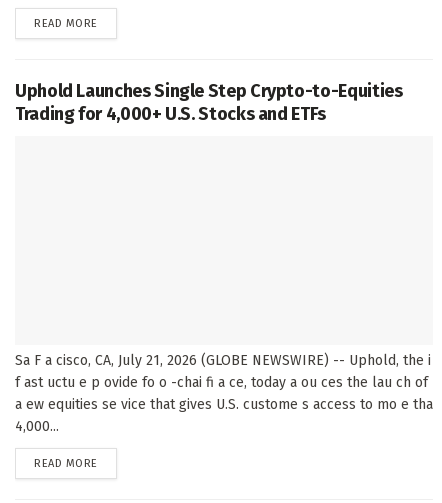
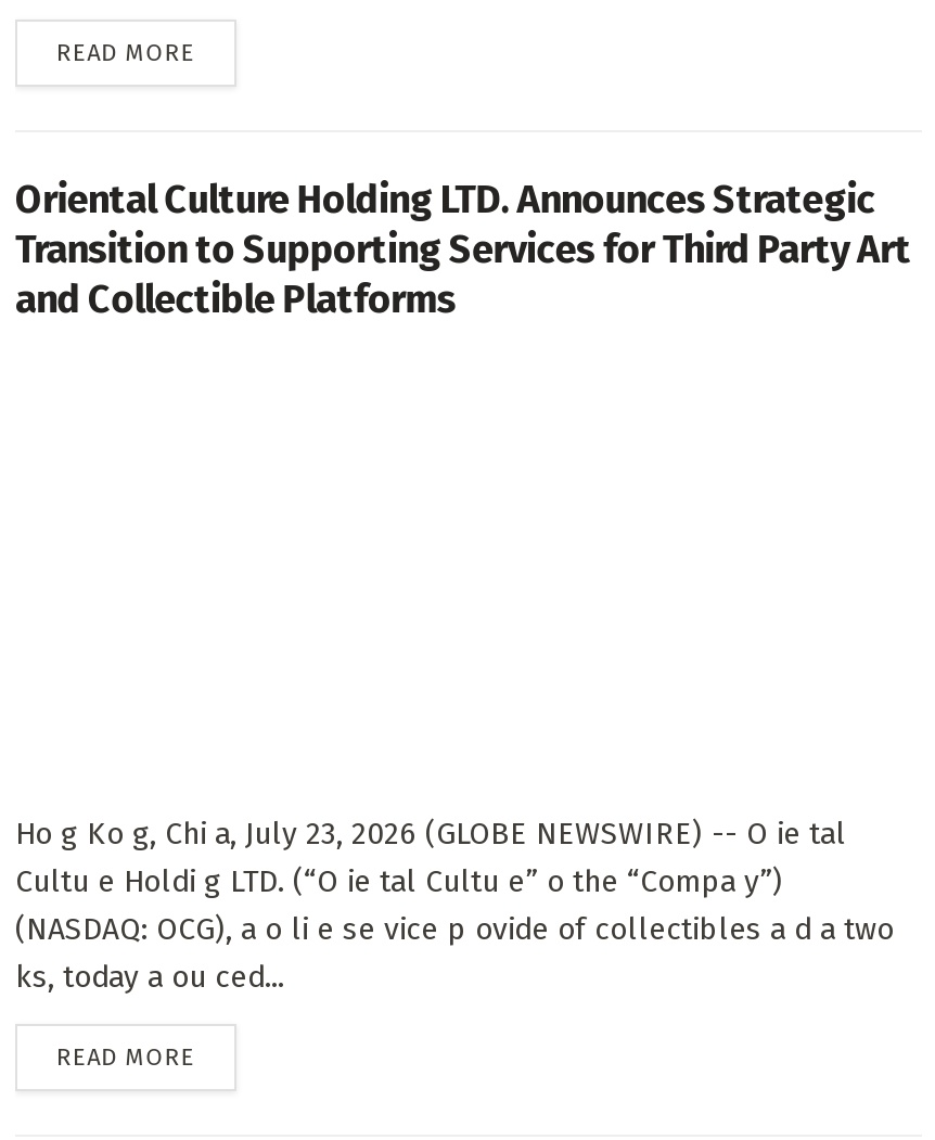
- Uphold Launches Single Step Crypto-to-Equities
- Trading for 4,000+ U.S. Stocks and ETFs
+ Oriental Culture Holding LTD. Announces Strategic
+ Transition to Supporting Services for Third Party Art
+ and Collectible Platforms

- Sa F a cisco, CA, July 21, 2026 (GLOBE NEWSWIRE) -- Uphold, the i
- f ast uctu e p ovide fo o -chai fi a ce, today a ou ces the lau ch of
- a ew equities se vice that gives U.S. custome s access to mo e tha
- 4,000...
+ Ho g Ko g, Chi a, July 23, 2026 (GLOBE NEWSWIRE) -- O ie tal
+ Cultu e Holdi g LTD. (“O ie tal Cultu e” o the “Compa y”)
+ (NASDAQ: OCG), a o li e se vice p ovide of collectibles a d a two
+ ks, today a ou ced...
